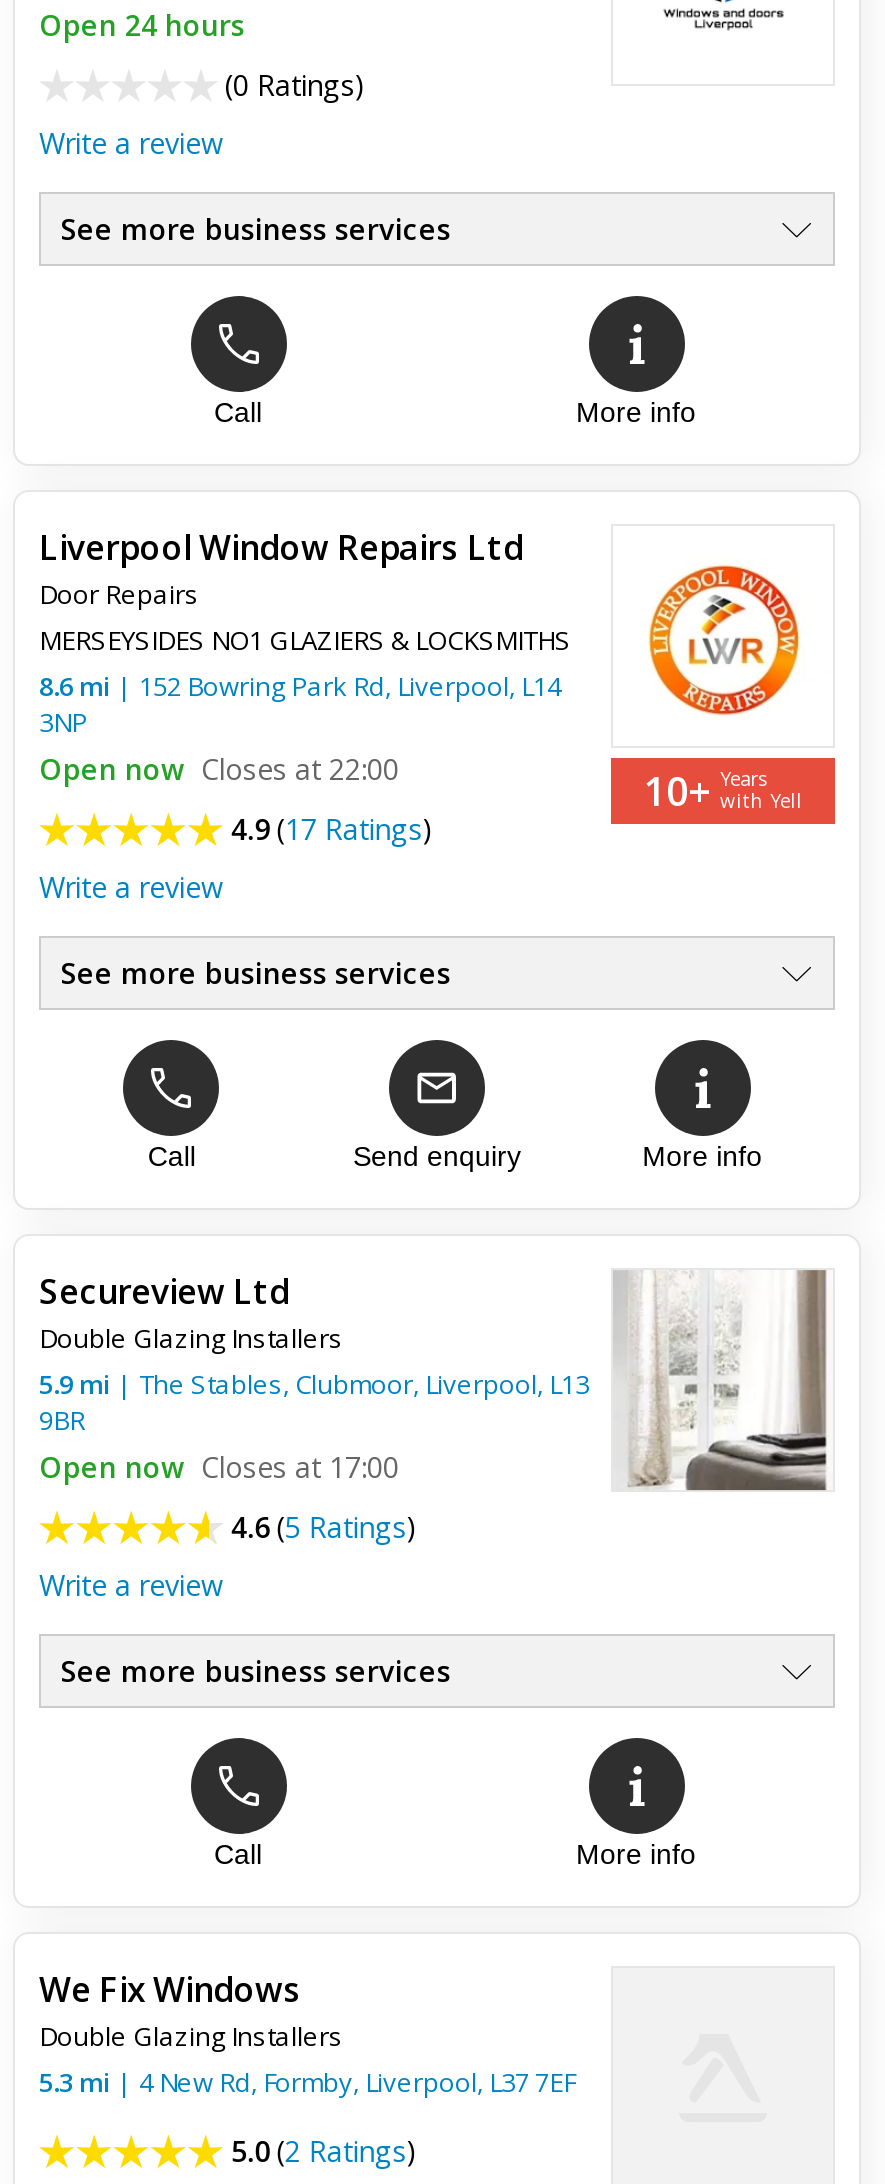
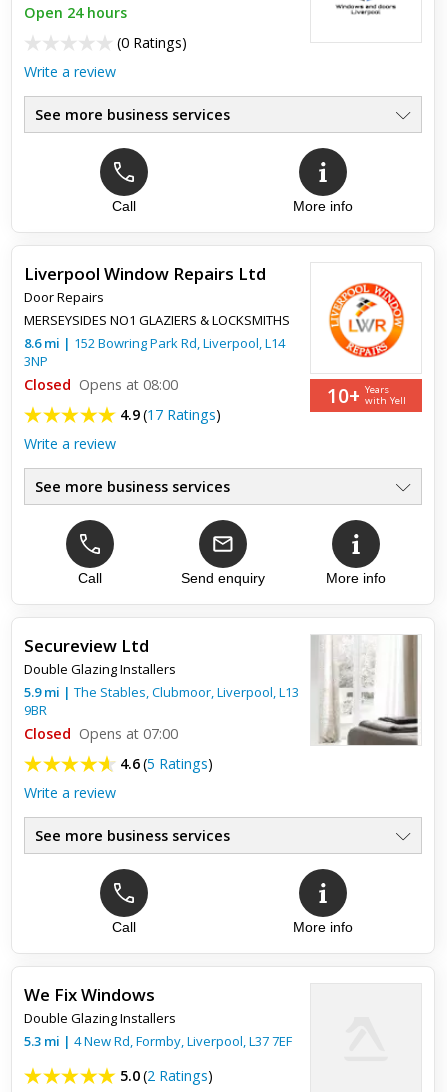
- Open now Closes at 22:00
+ Closed Opens at 08:00

- Open now Closes at 17:00
+ Closed Opens at 07:00
